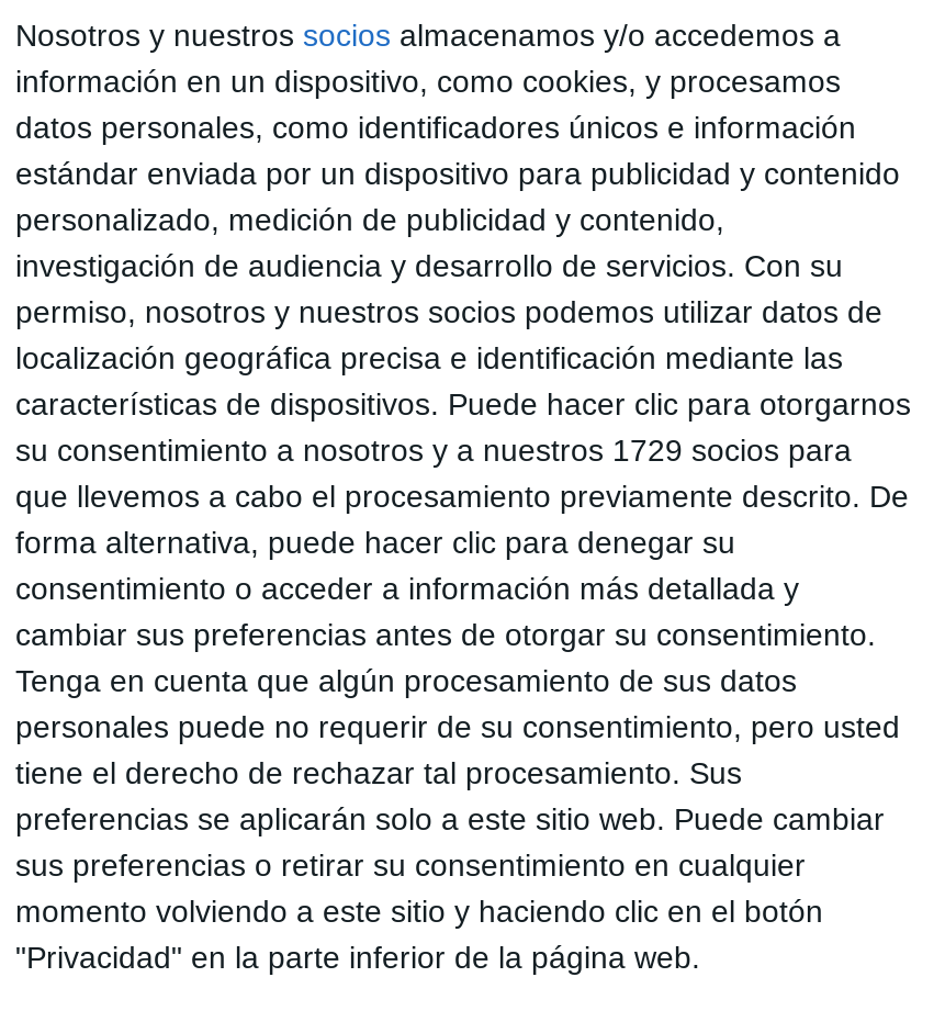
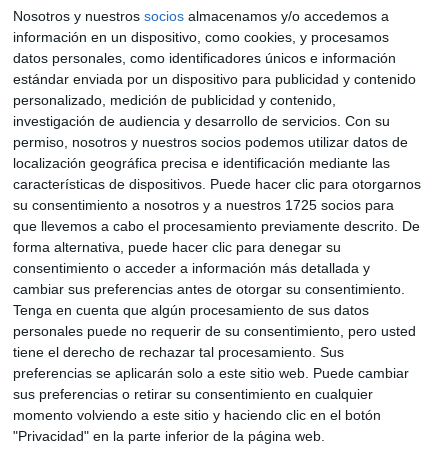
- su consentimiento a nosotros y a nuestros 1729 socios para
+ su consentimiento a nosotros y a nuestros 1725 socios para
